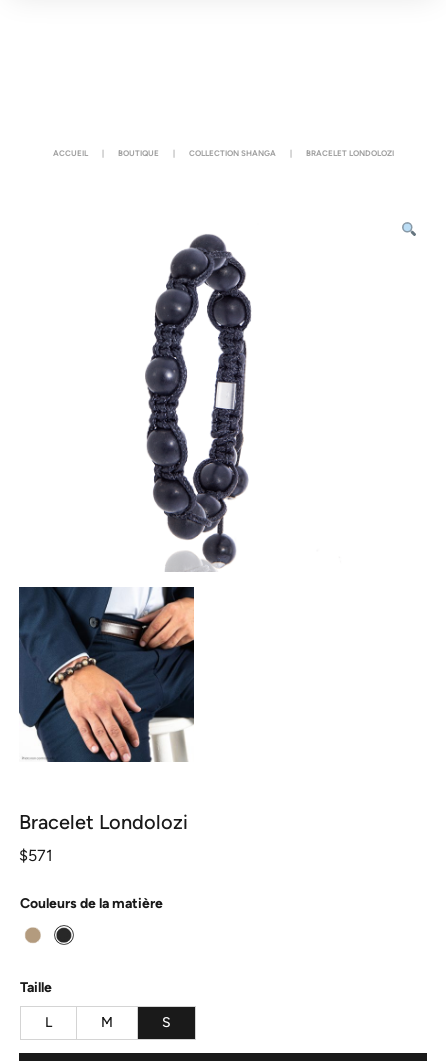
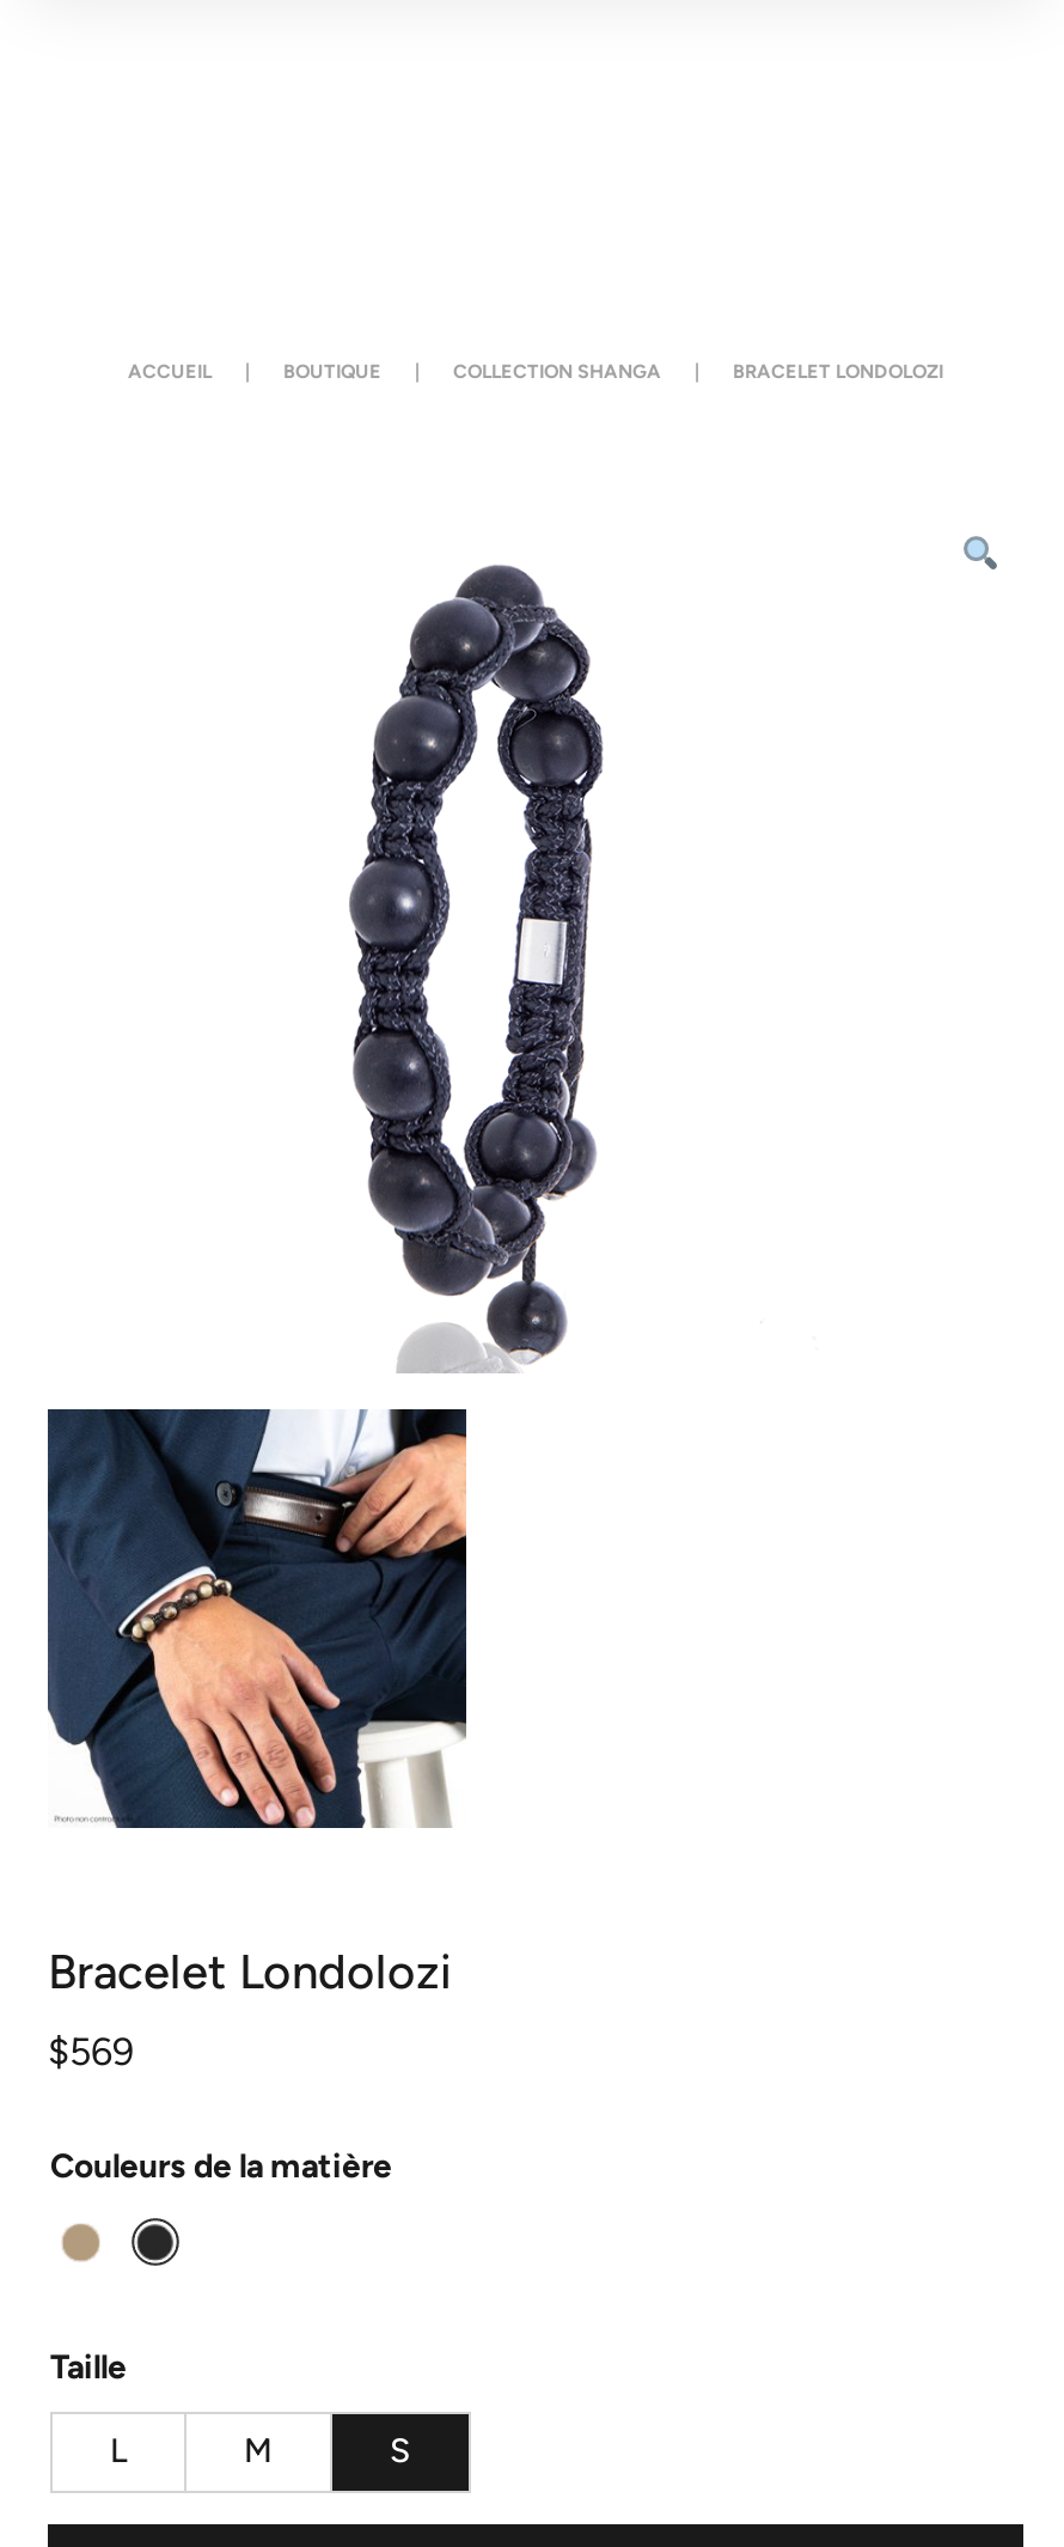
- $571
+ $569
